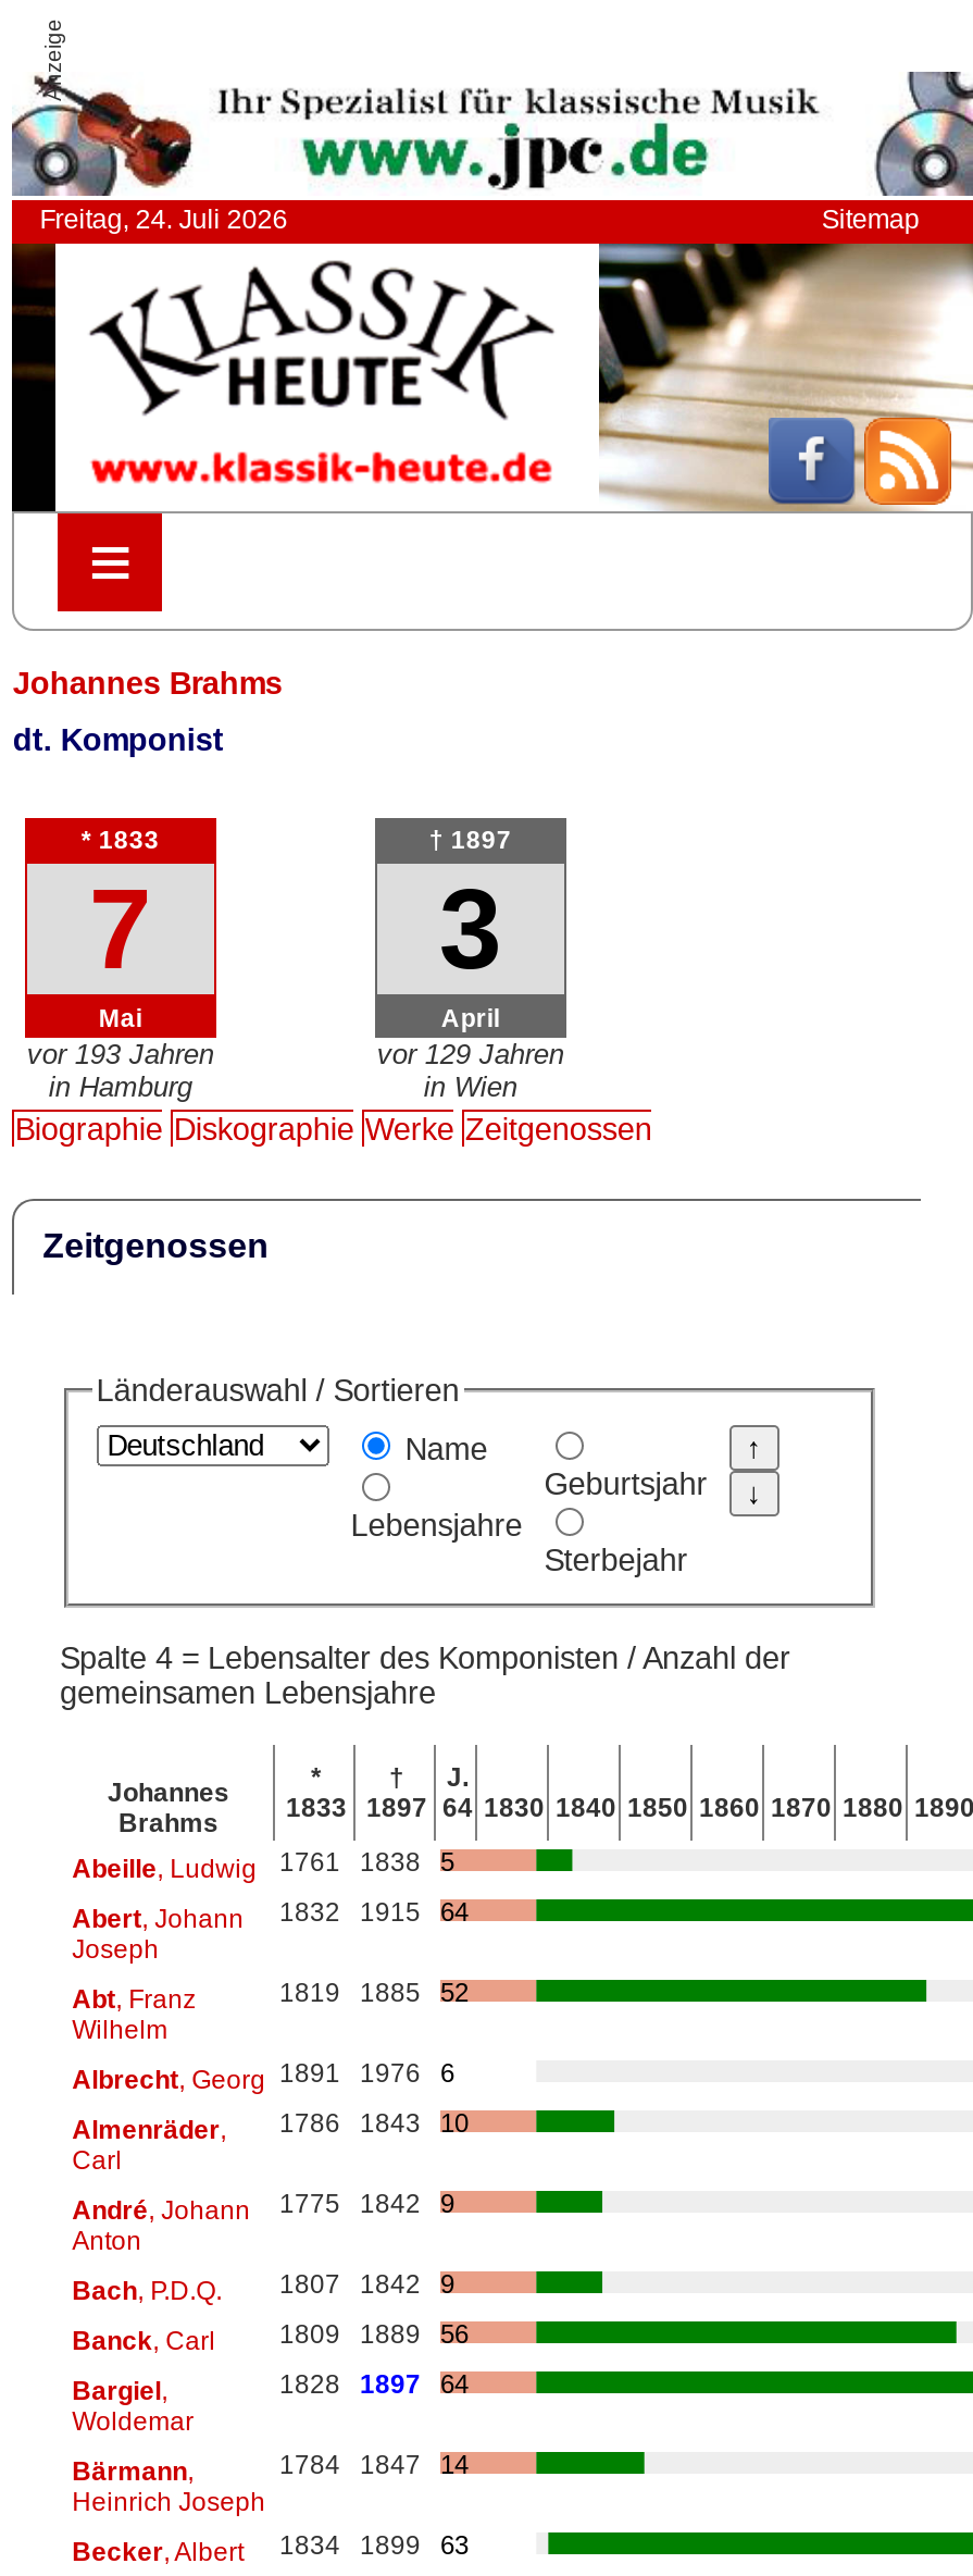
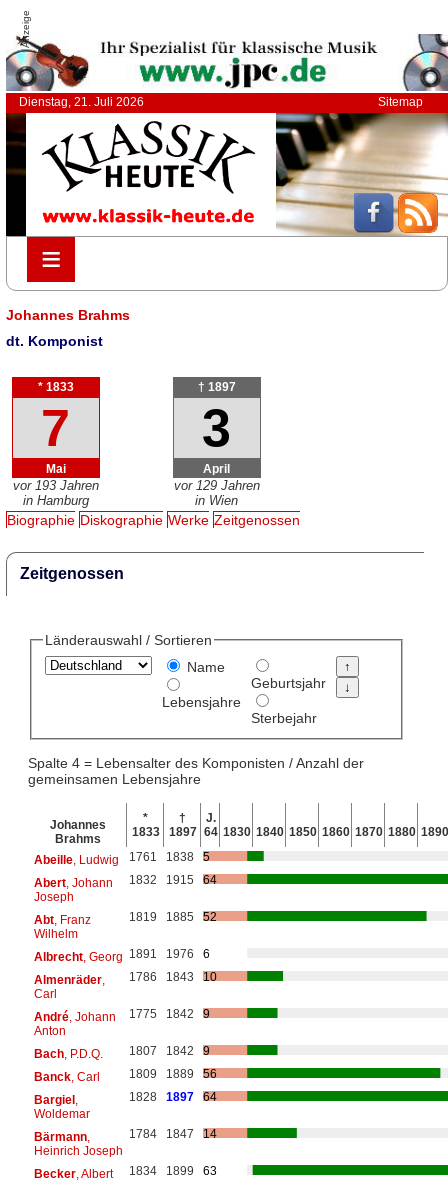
- Freitag, 24. Juli 2026
+ Dienstag, 21. Juli 2026
